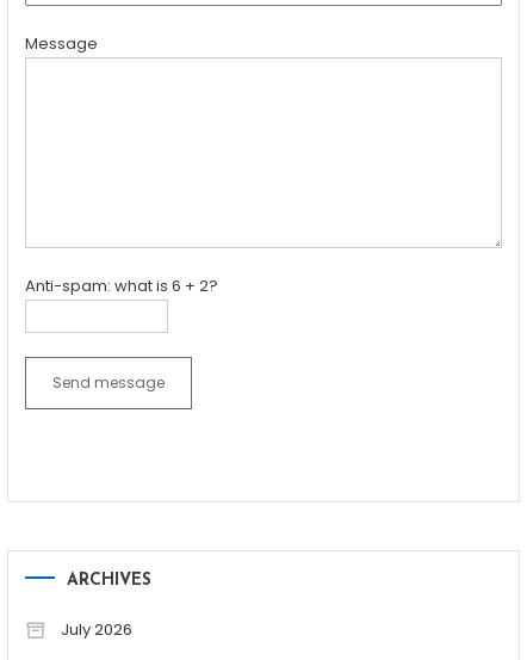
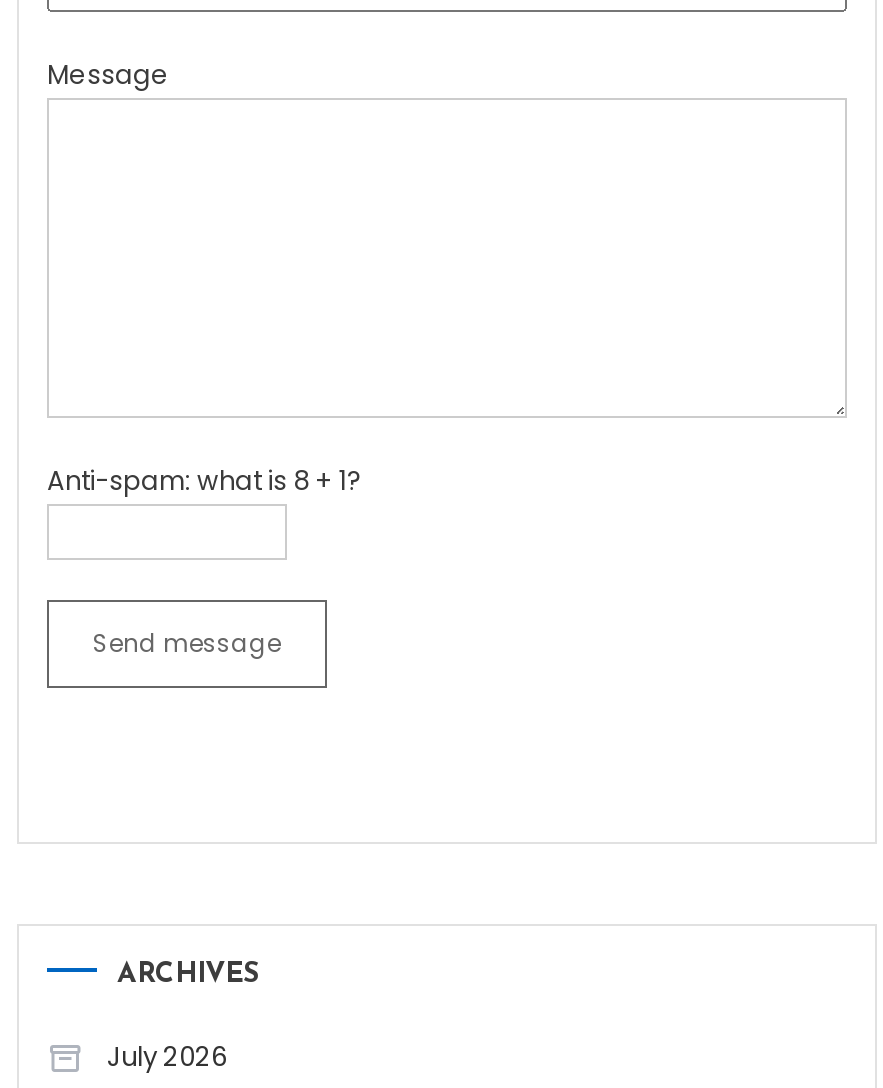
- Anti-spam: what is 6 + 2?
+ Anti-spam: what is 8 + 1?
